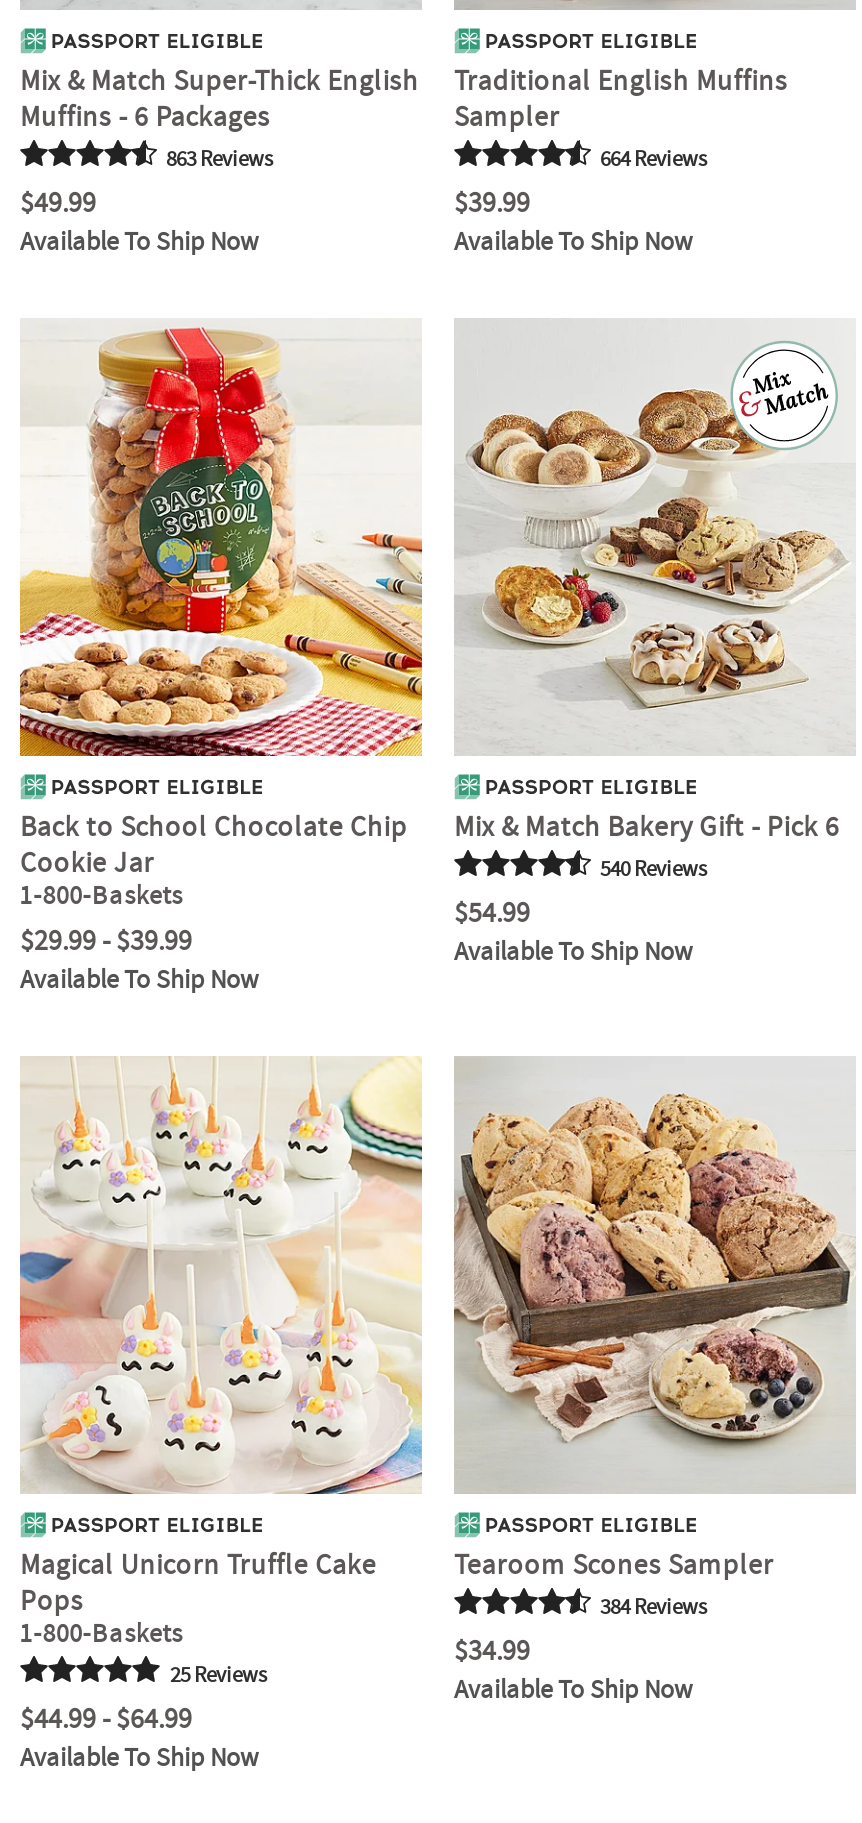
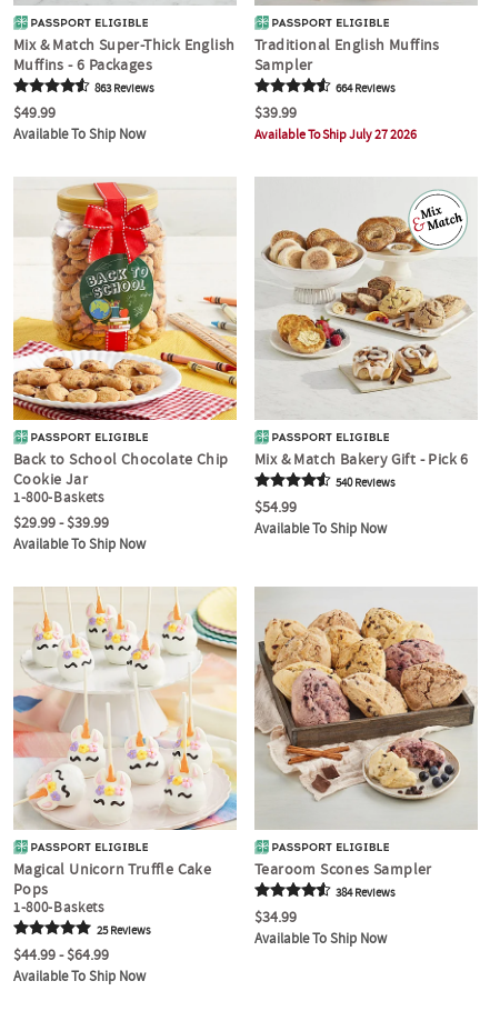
- Available To Ship Now
+ Available To Ship July 27 2026
